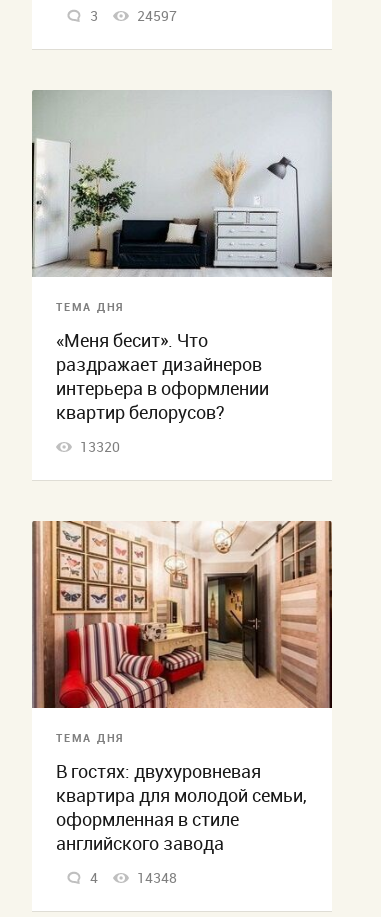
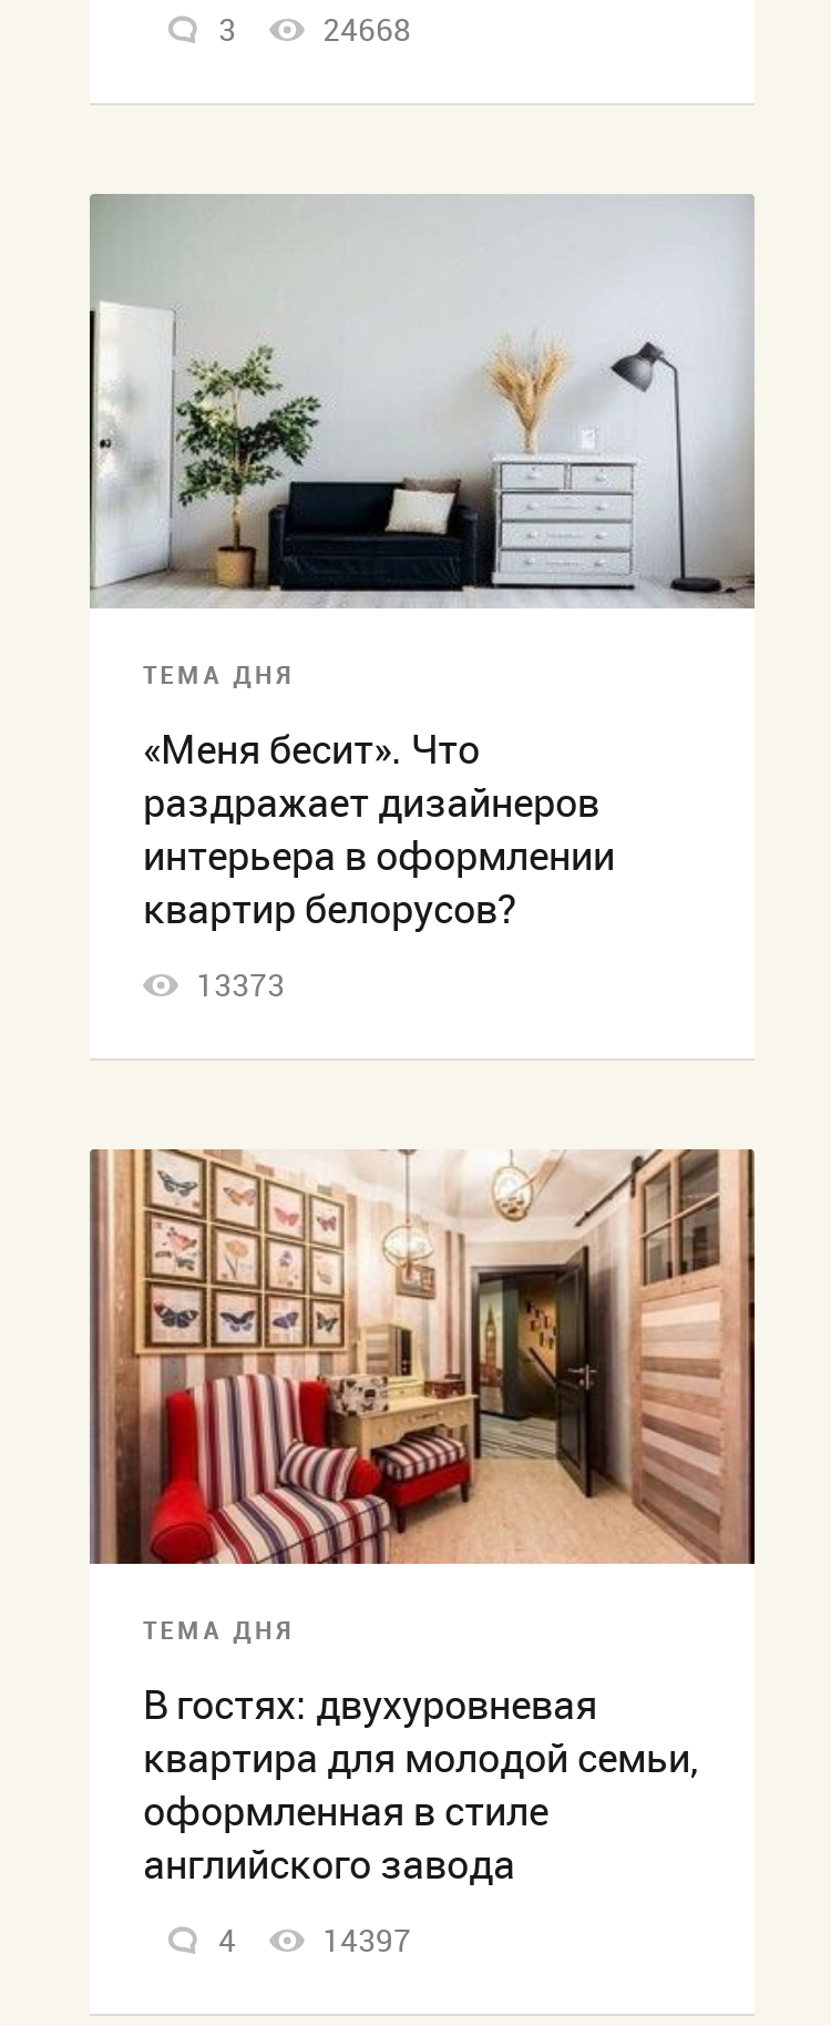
- 24597
+ 24668

- 13320
+ 13373

- 14348
+ 14397
